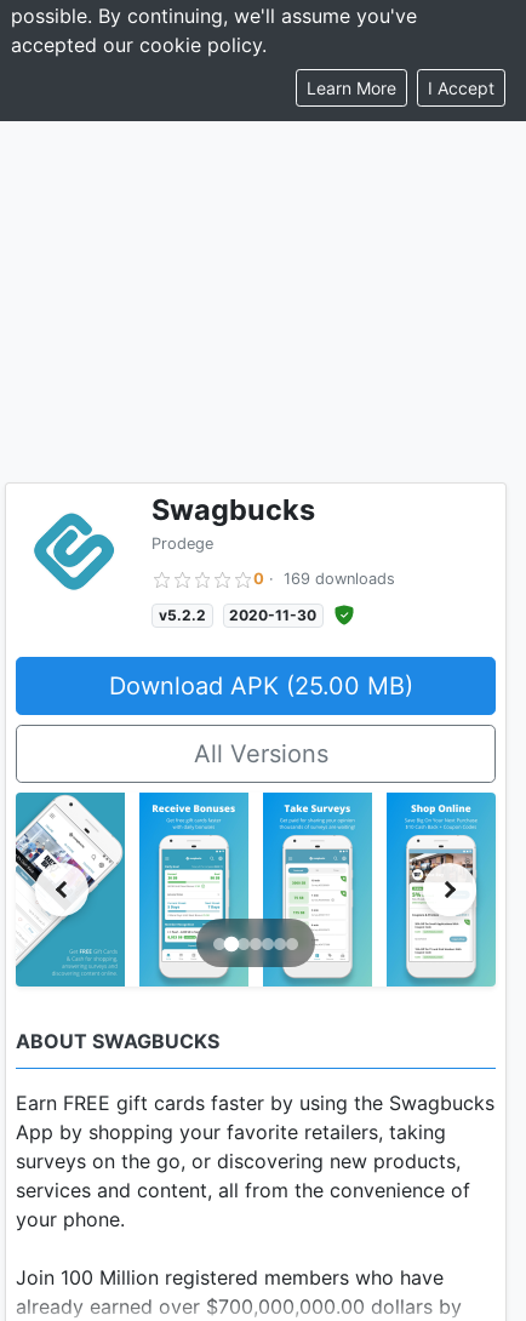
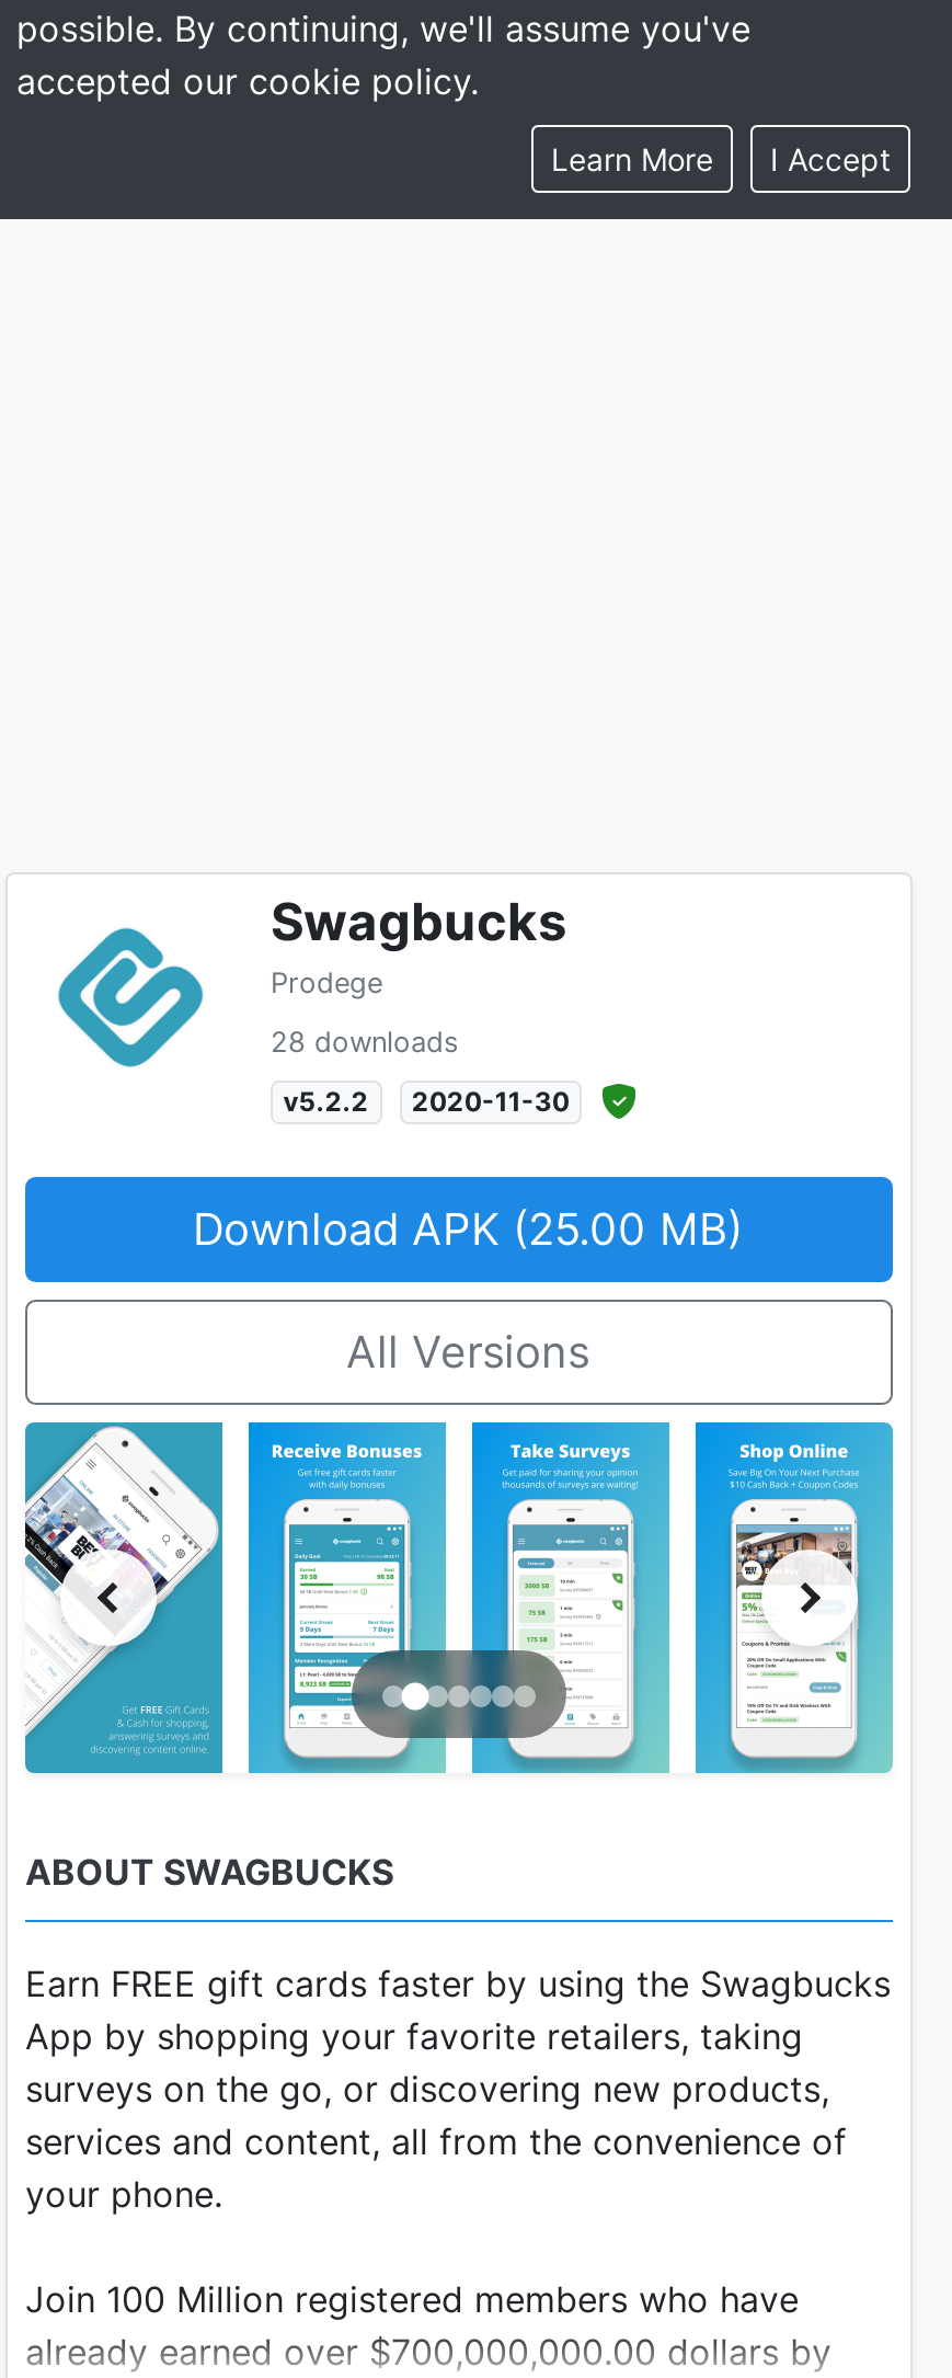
- 0 · 169 downloads
+ 28 downloads
